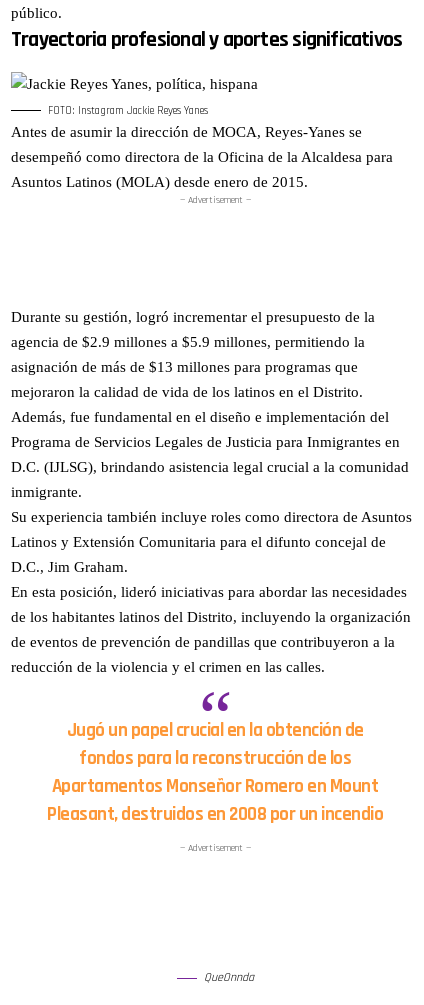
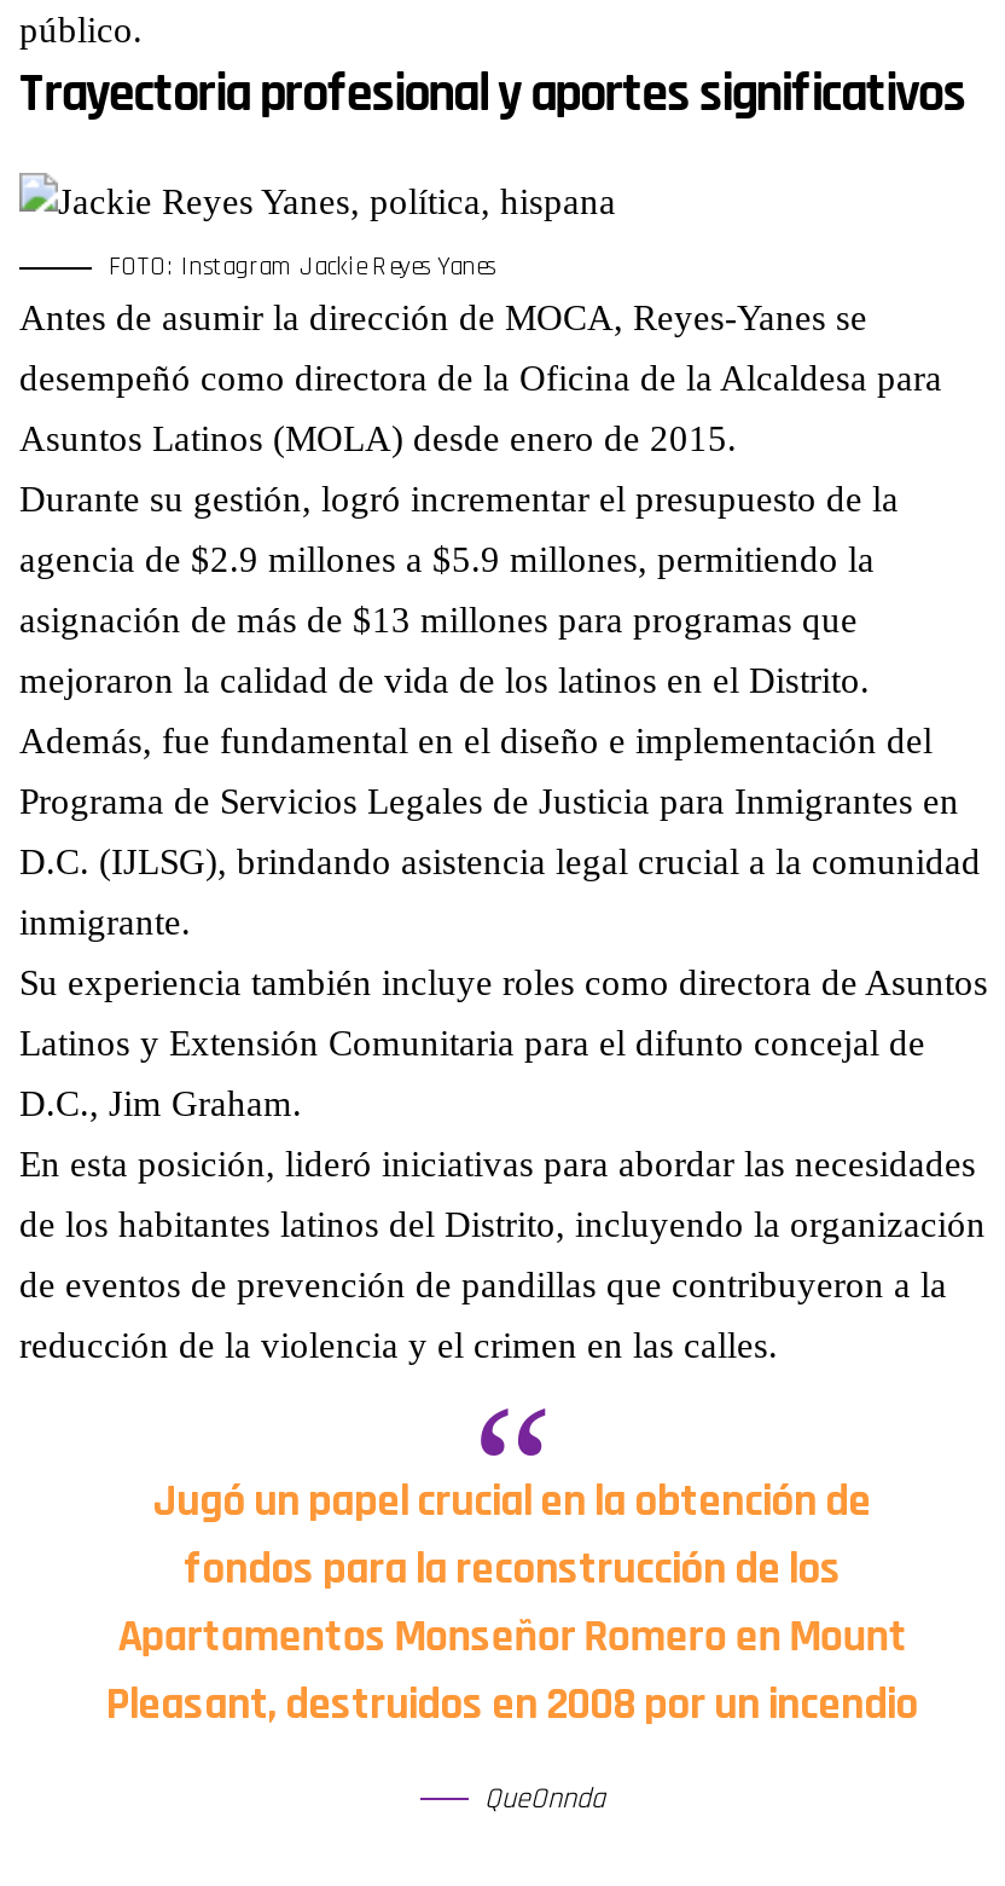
- — Advertisement —

- — Advertisement —
